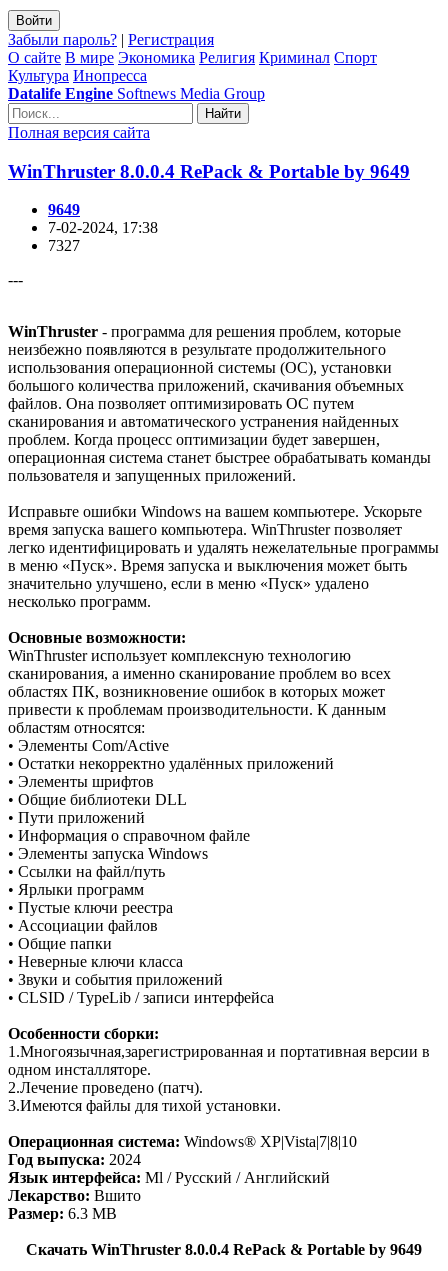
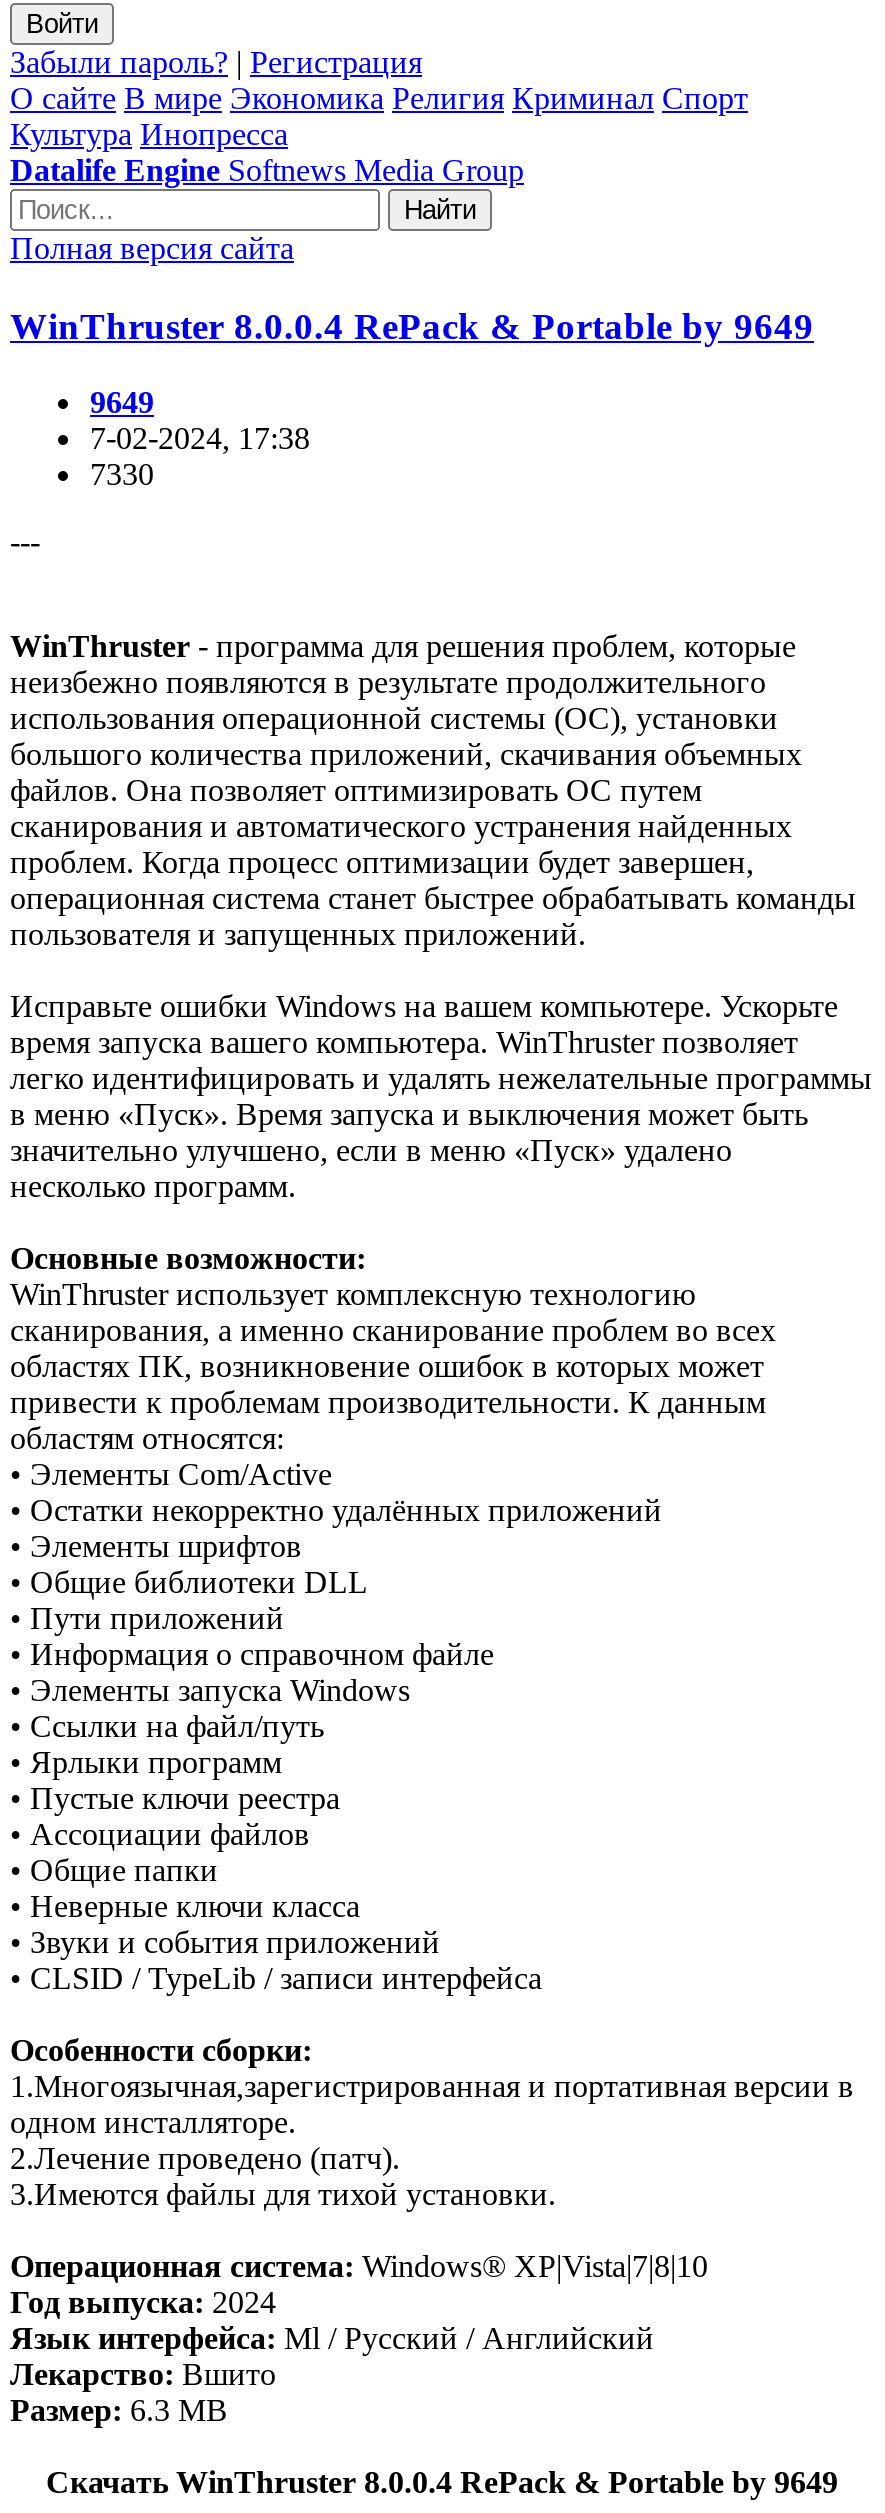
- 7327
+ 7330
